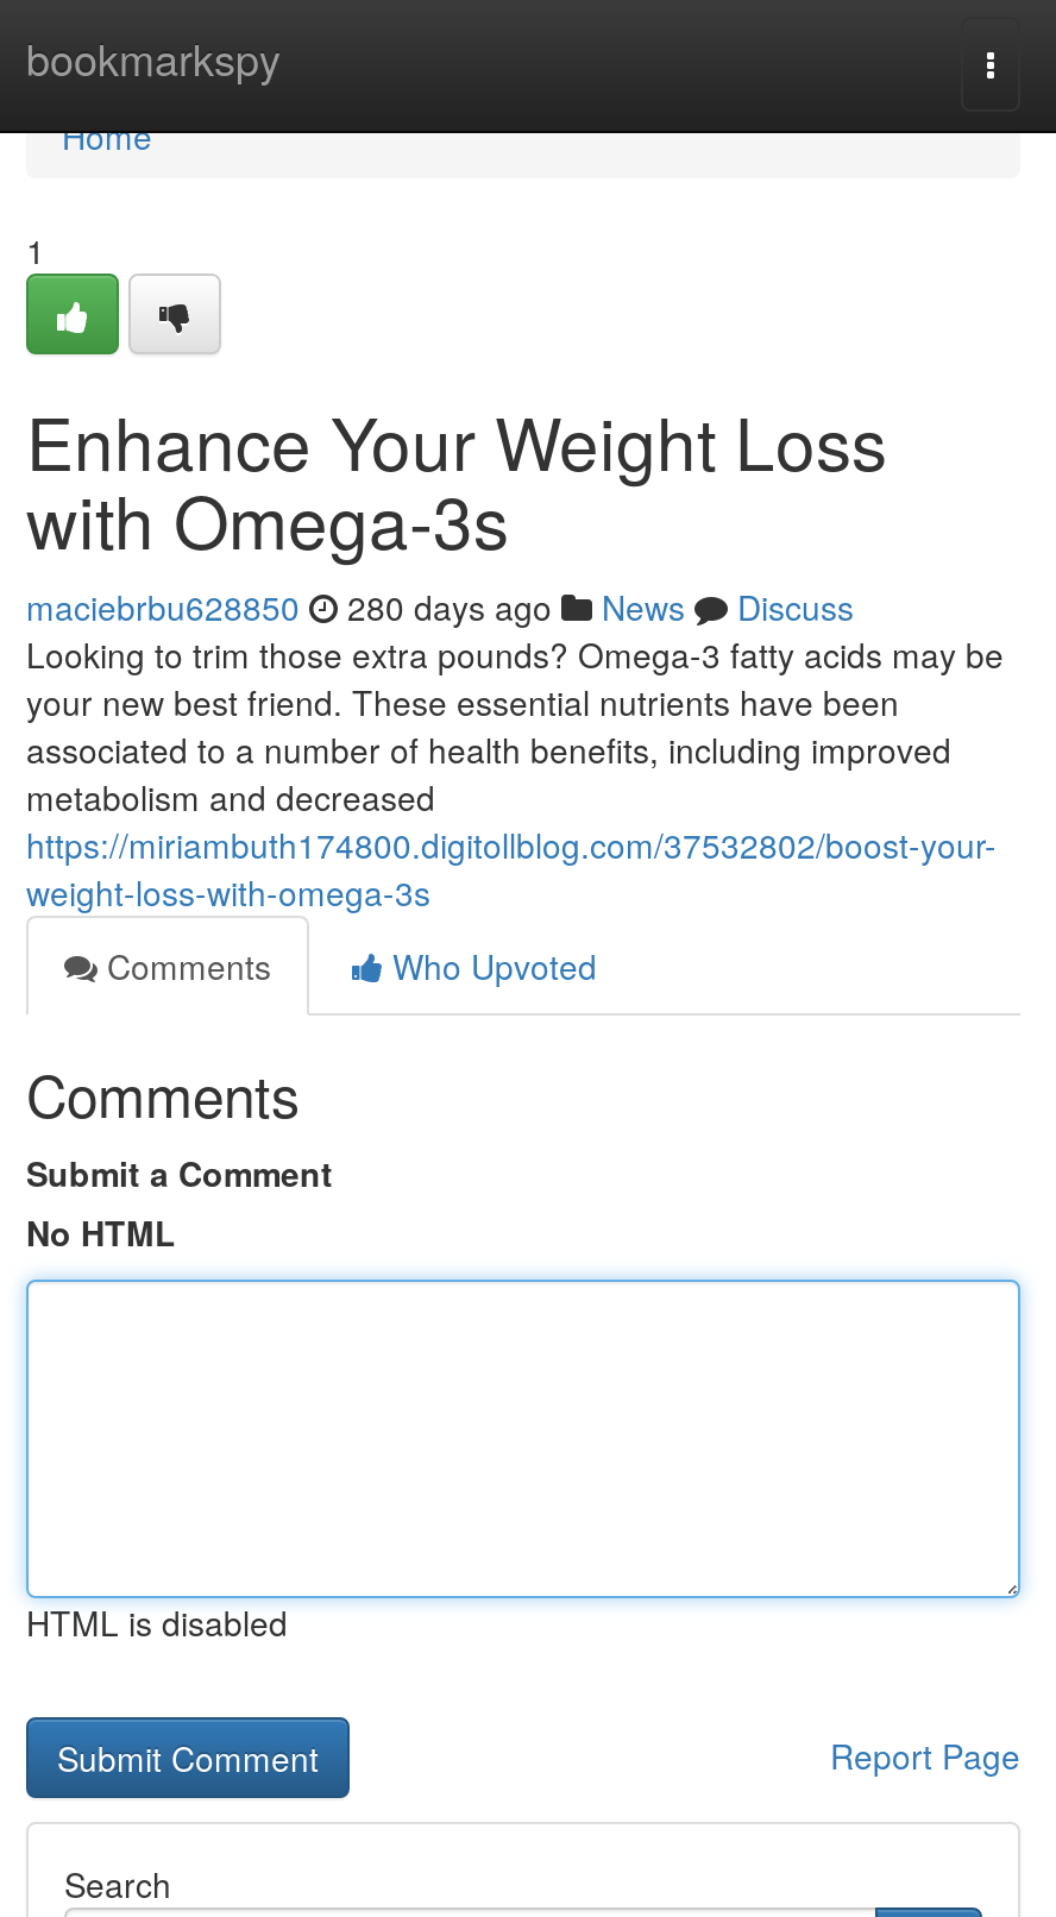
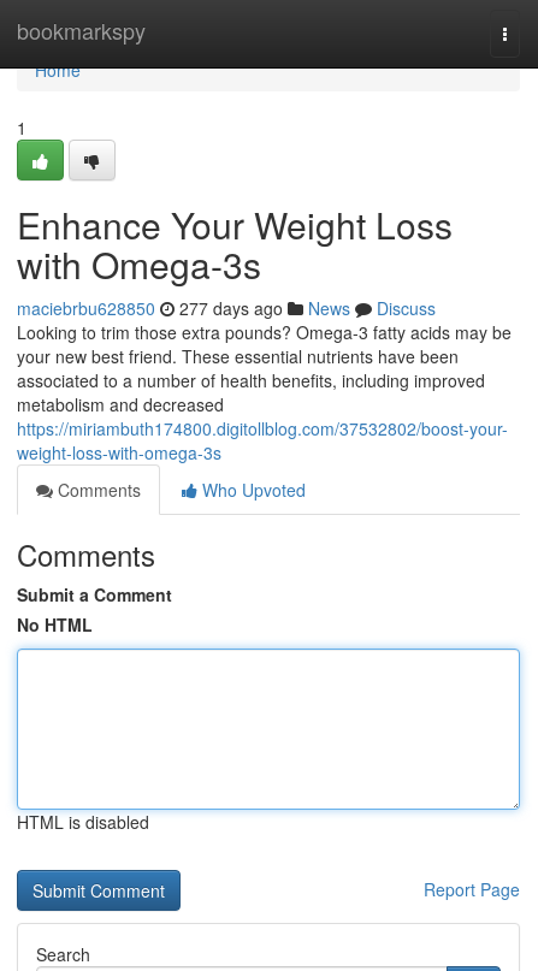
- maciebrbu628850 280 days ago News Discuss
+ maciebrbu628850 277 days ago News Discuss
